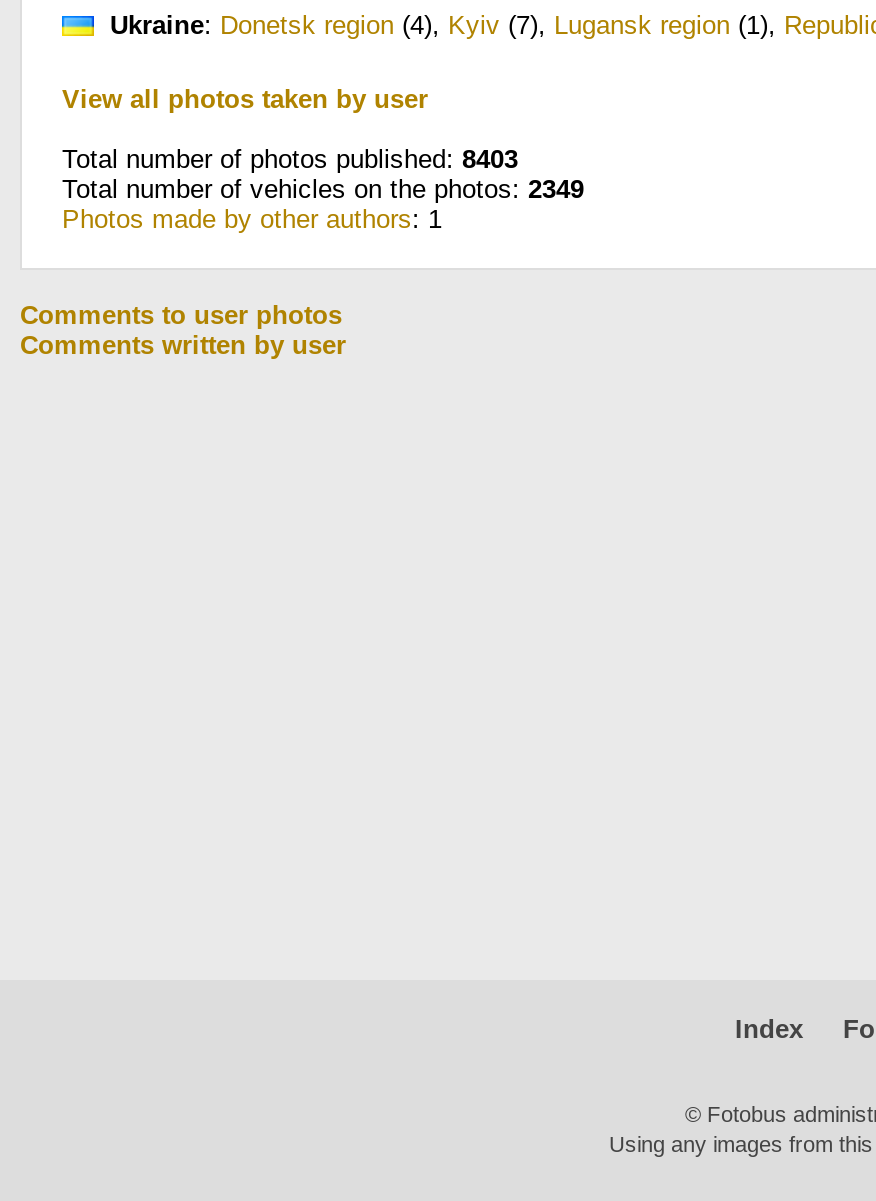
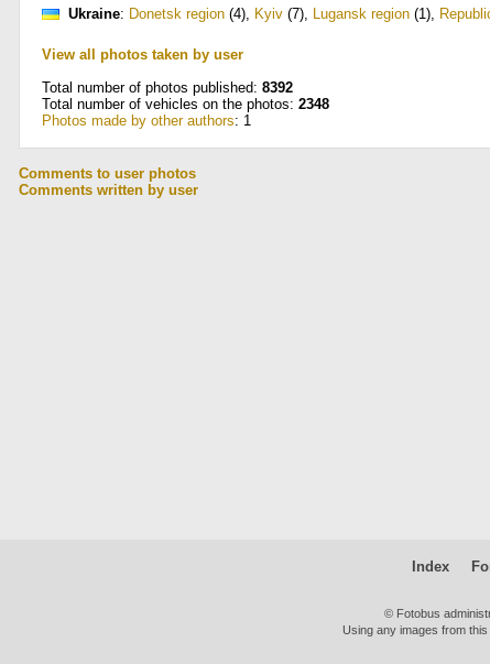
- Total number of photos published: 8403
+ Total number of photos published: 8392

- Total number of vehicles on the photos: 2349
+ Total number of vehicles on the photos: 2348
